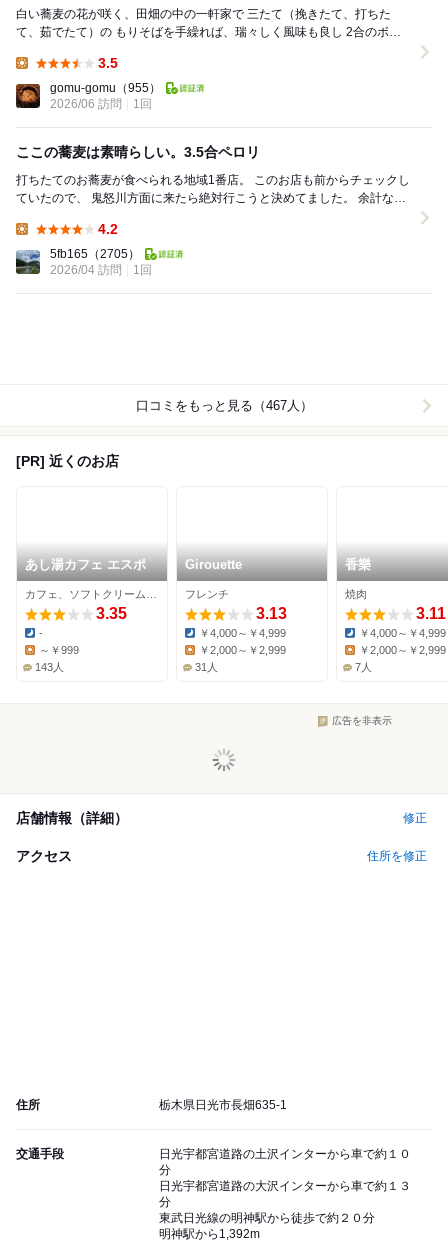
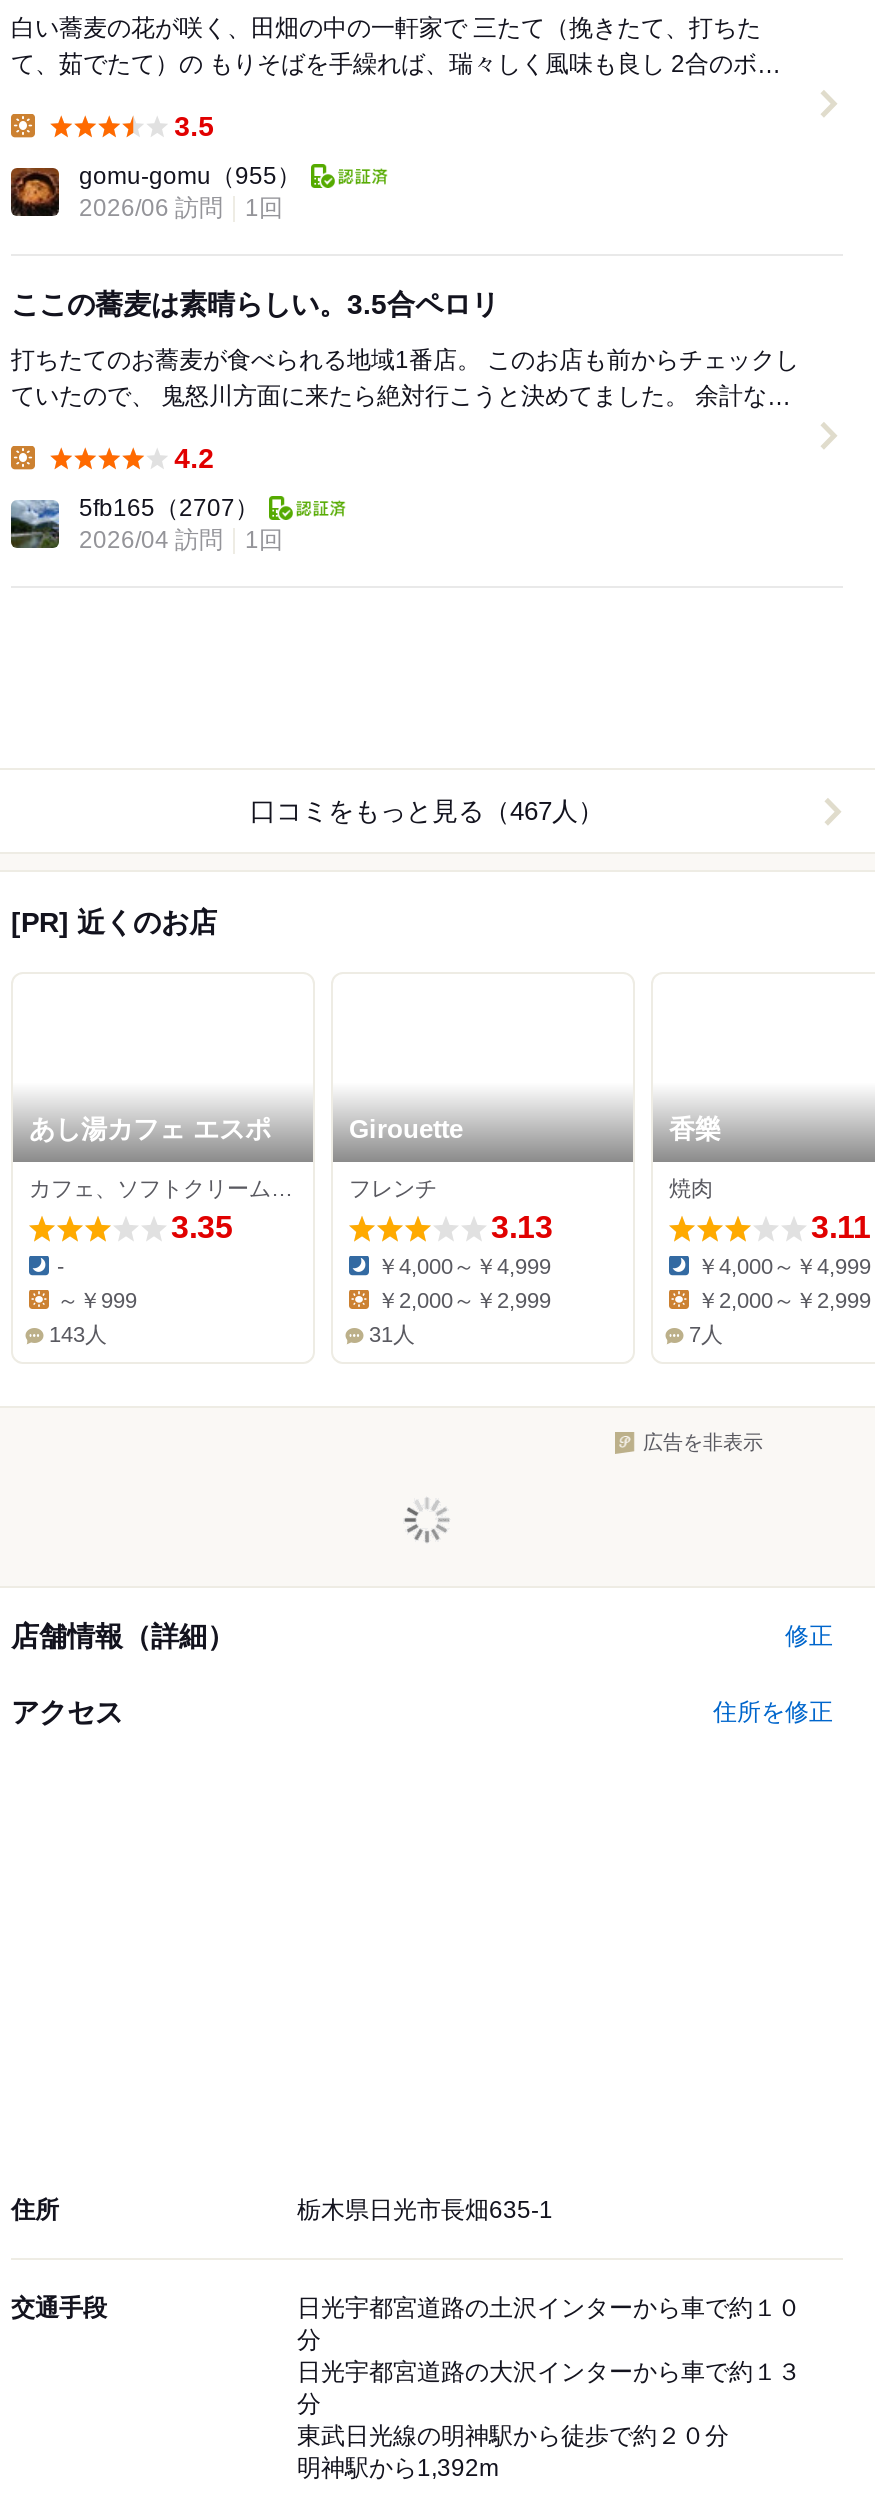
- 5fb165（2705）
+ 5fb165（2707）
